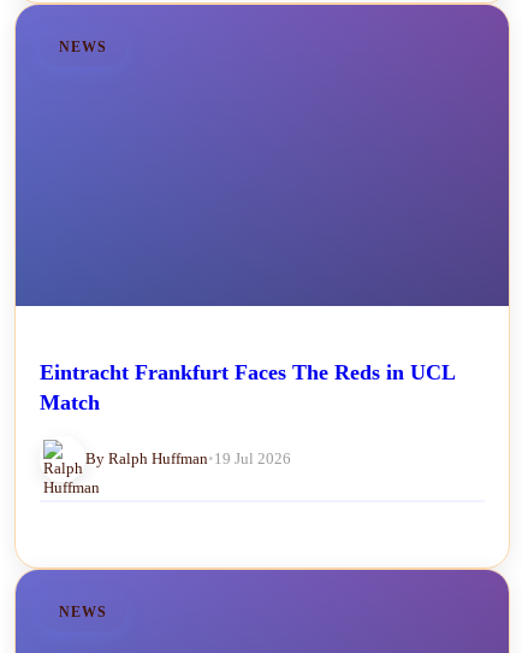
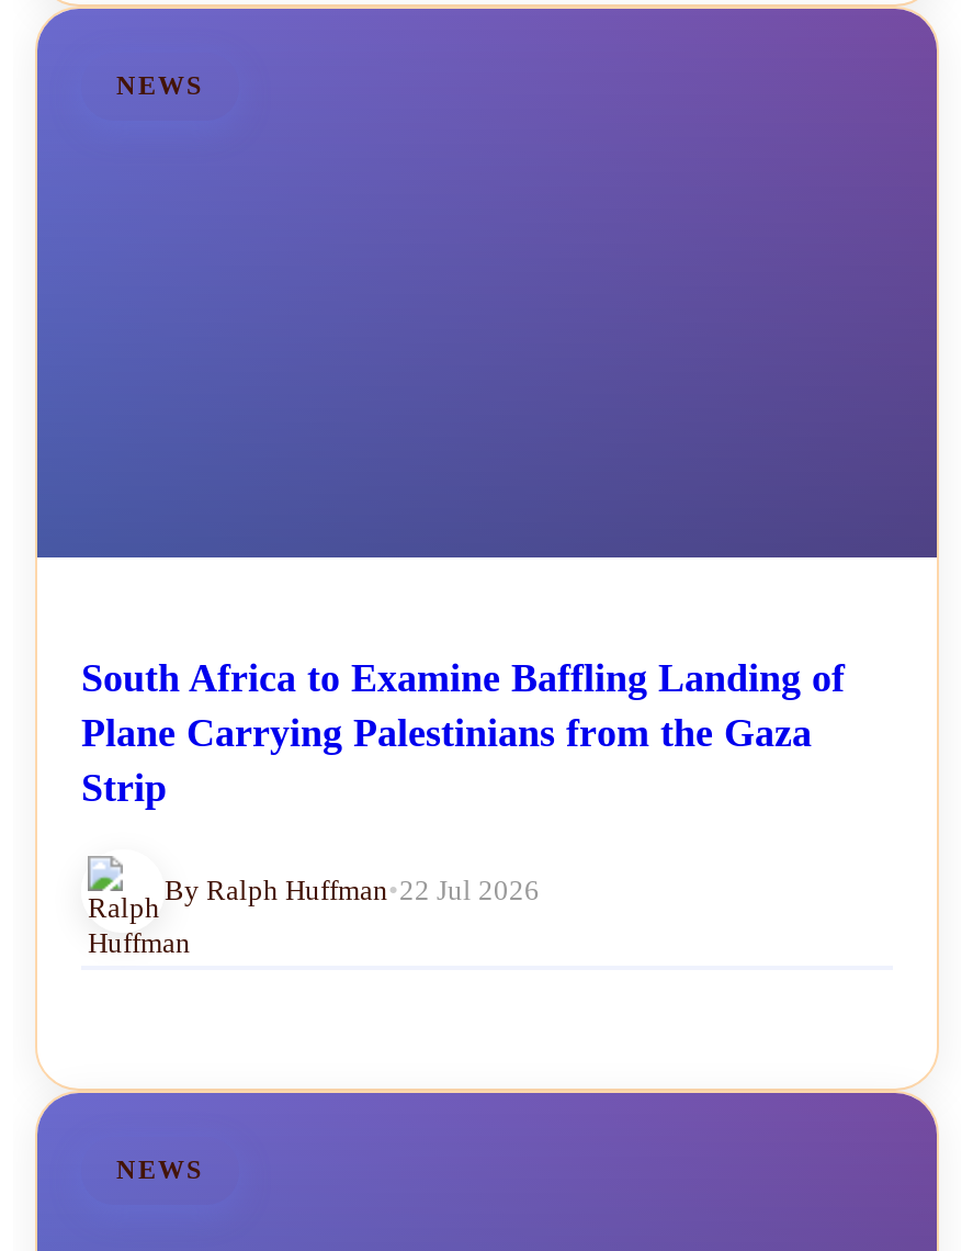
- Eintracht Frankfurt Faces The Reds in UCL
- Match
+ South Africa to Examine Baffling Landing of
+ Plane Carrying Palestinians from the Gaza
+ Strip

- By Ralph Huffman • 19 Jul 2026
+ By Ralph Huffman • 22 Jul 2026
